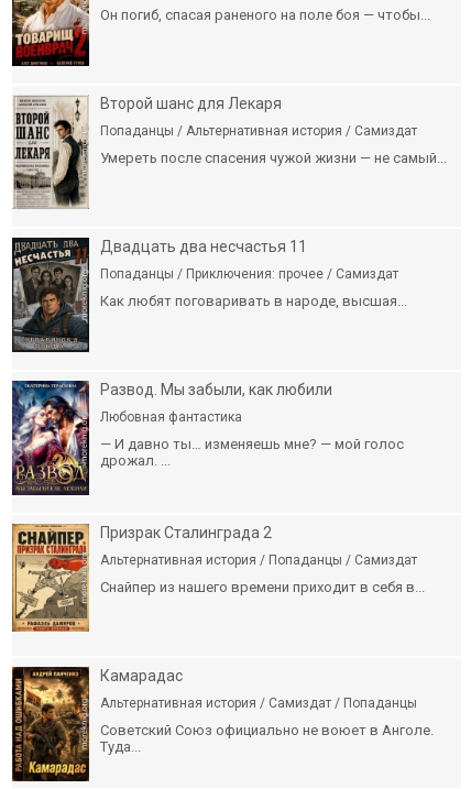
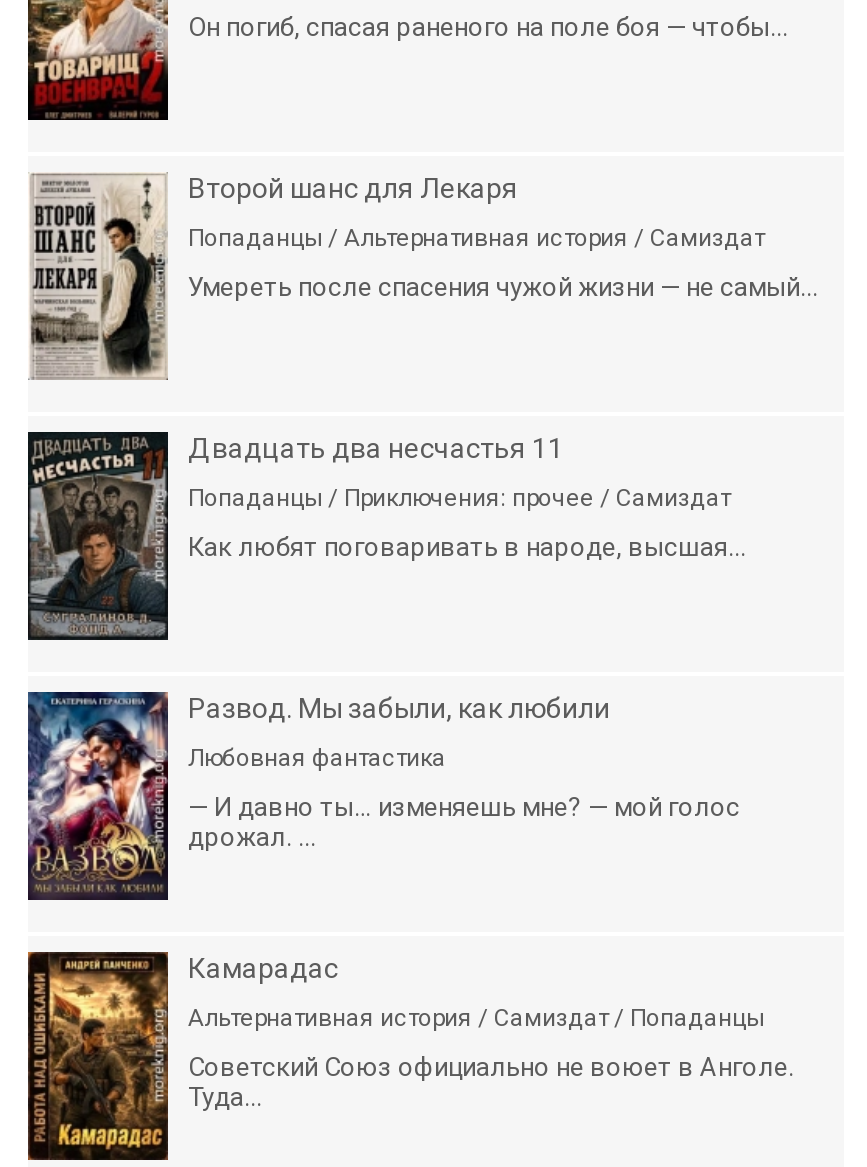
- [image]
- Призрак Сталинграда 2
- Альтернативная история / Попаданцы / Самиздат
- Снайпер из нашего времени приходит в себя в...
